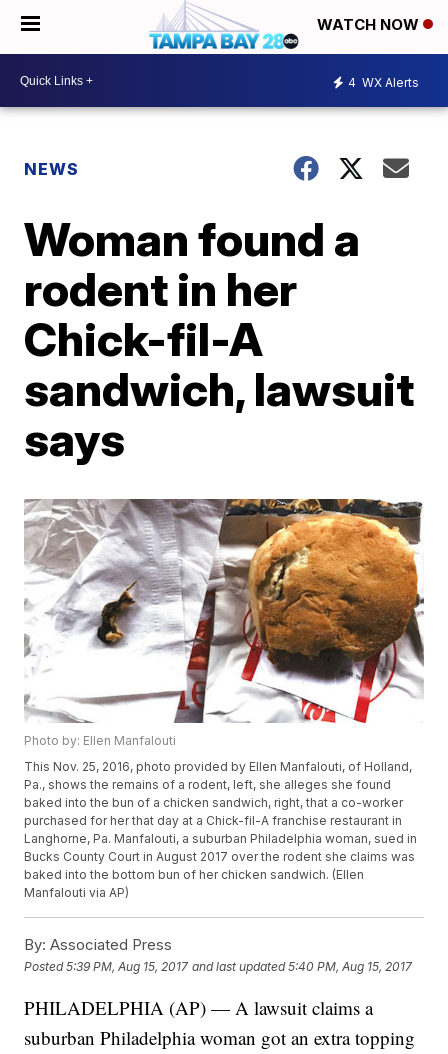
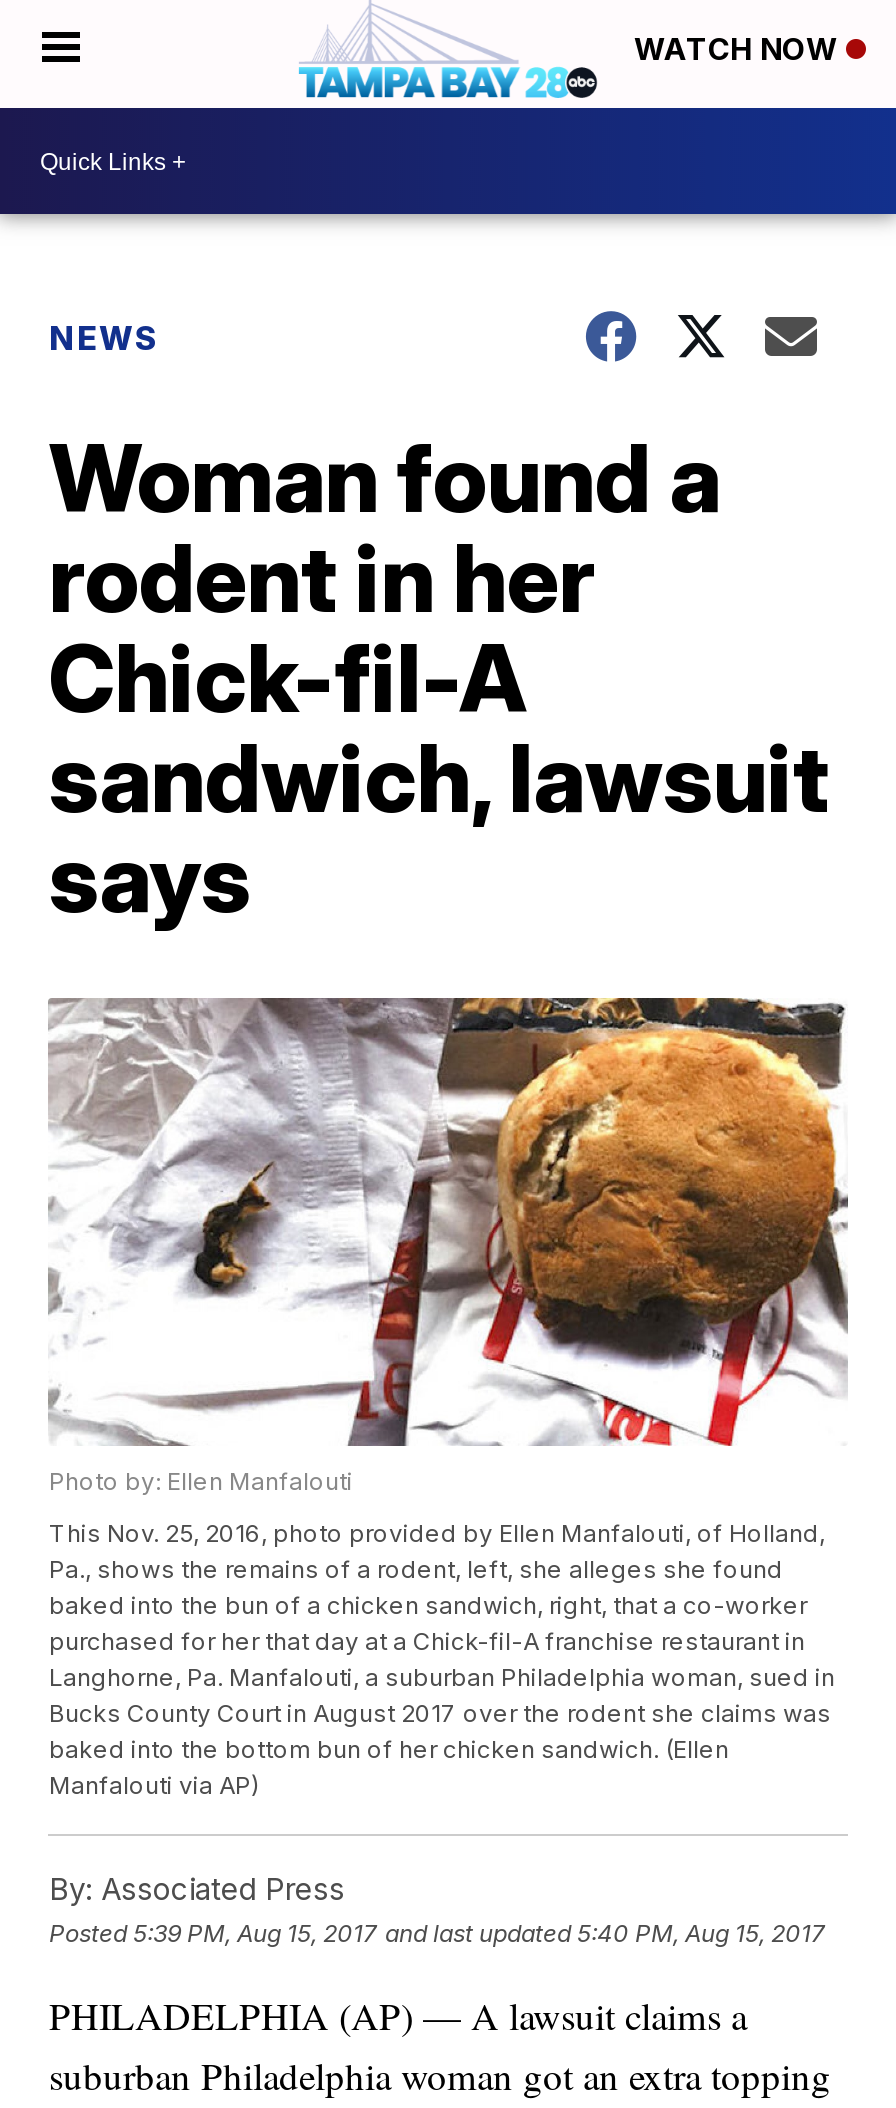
- 4 WX Alerts
